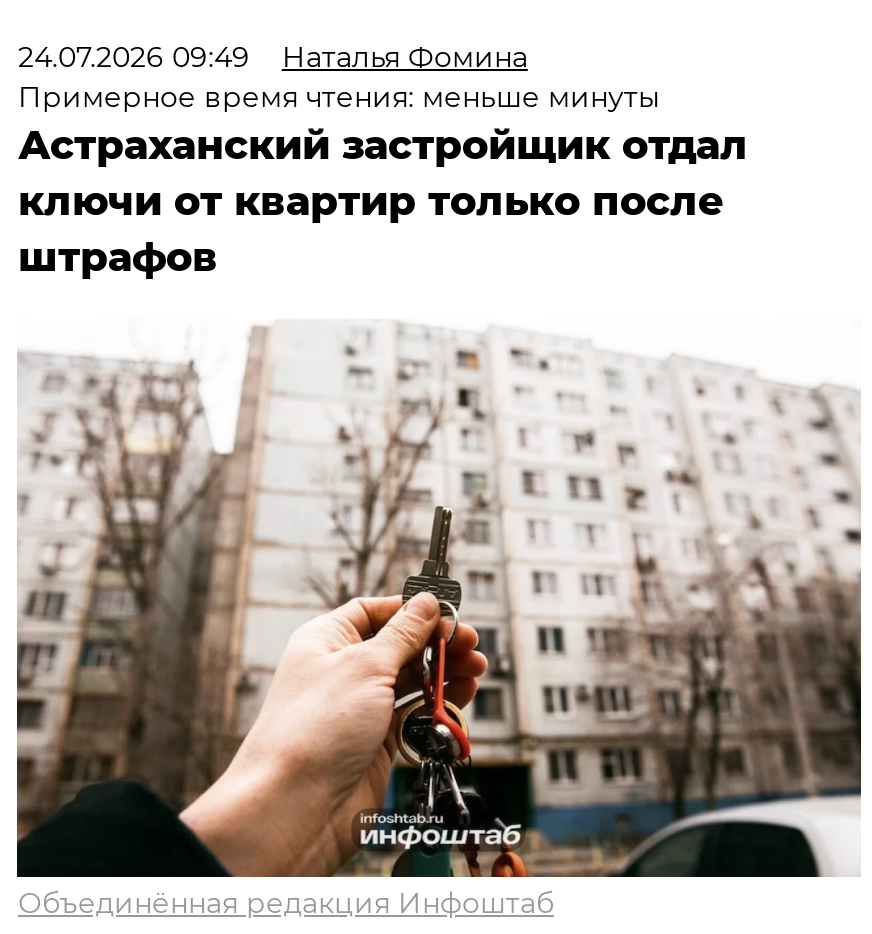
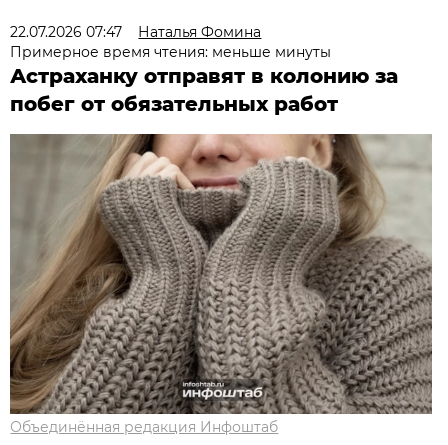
- 24.07.2026 09:49 Наталья Фомина
+ 22.07.2026 07:47 Наталья Фомина

- Астраханский застройщик отдал
- ключи от квартир только после
- штрафов
+ Астраханку отправят в колонию за
+ побег от обязательных работ

- [image]
+ [image]
